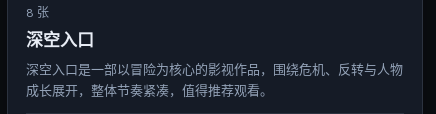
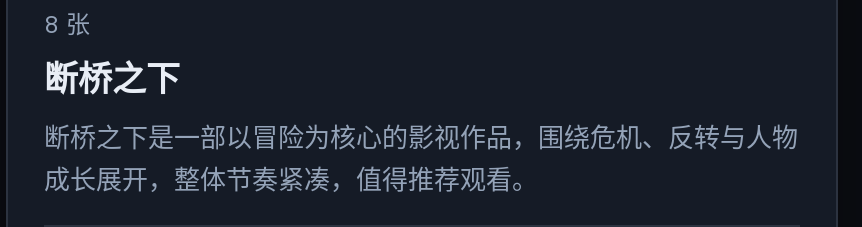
- 深空入口
+ 断桥之下

- 深空入口是一部以冒险为核心的影视作品，围绕危机、反转与人物
+ 断桥之下是一部以冒险为核心的影视作品，围绕危机、反转与人物
